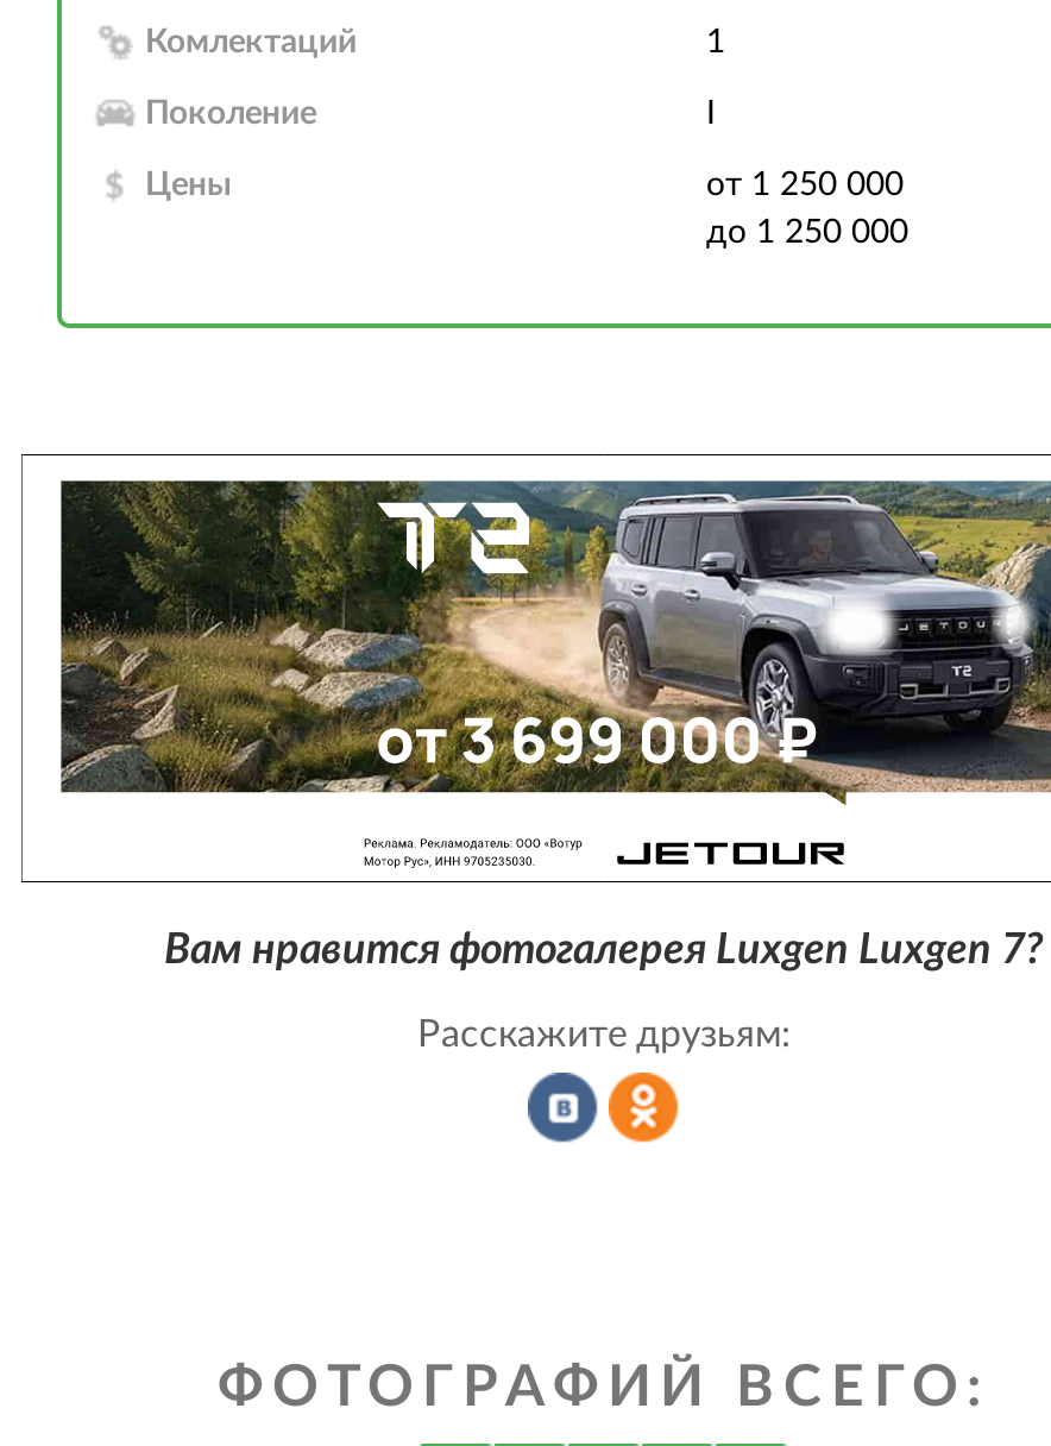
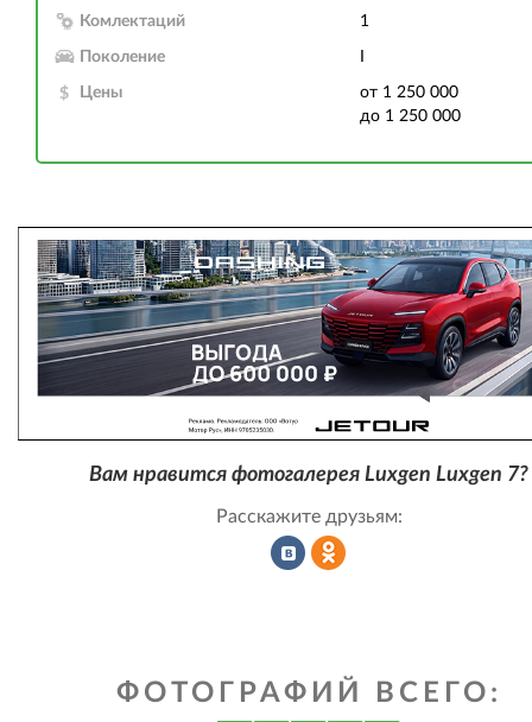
- [image]
+ [image]
